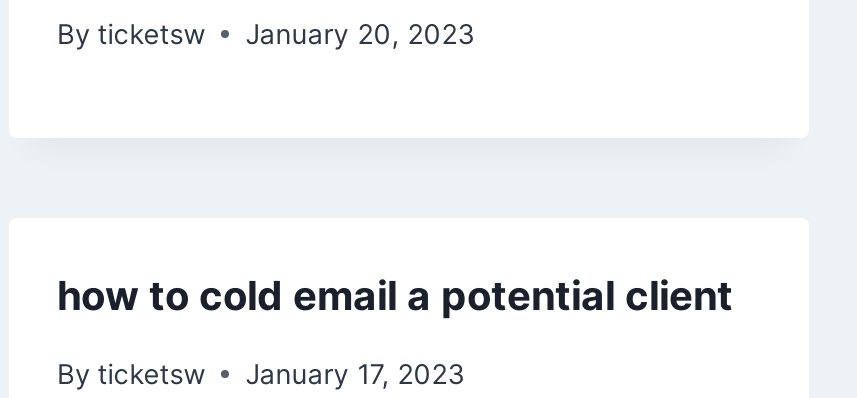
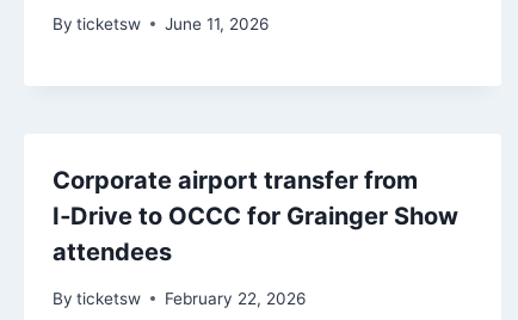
- By ticketsw January 20, 2023
+ By ticketsw June 11, 2026

- how to cold email a potential client
+ Corporate airport transfer from
+ I‑Drive to OCCC for Grainger Show
+ attendees

- By ticketsw January 17, 2023
+ By ticketsw February 22, 2026
